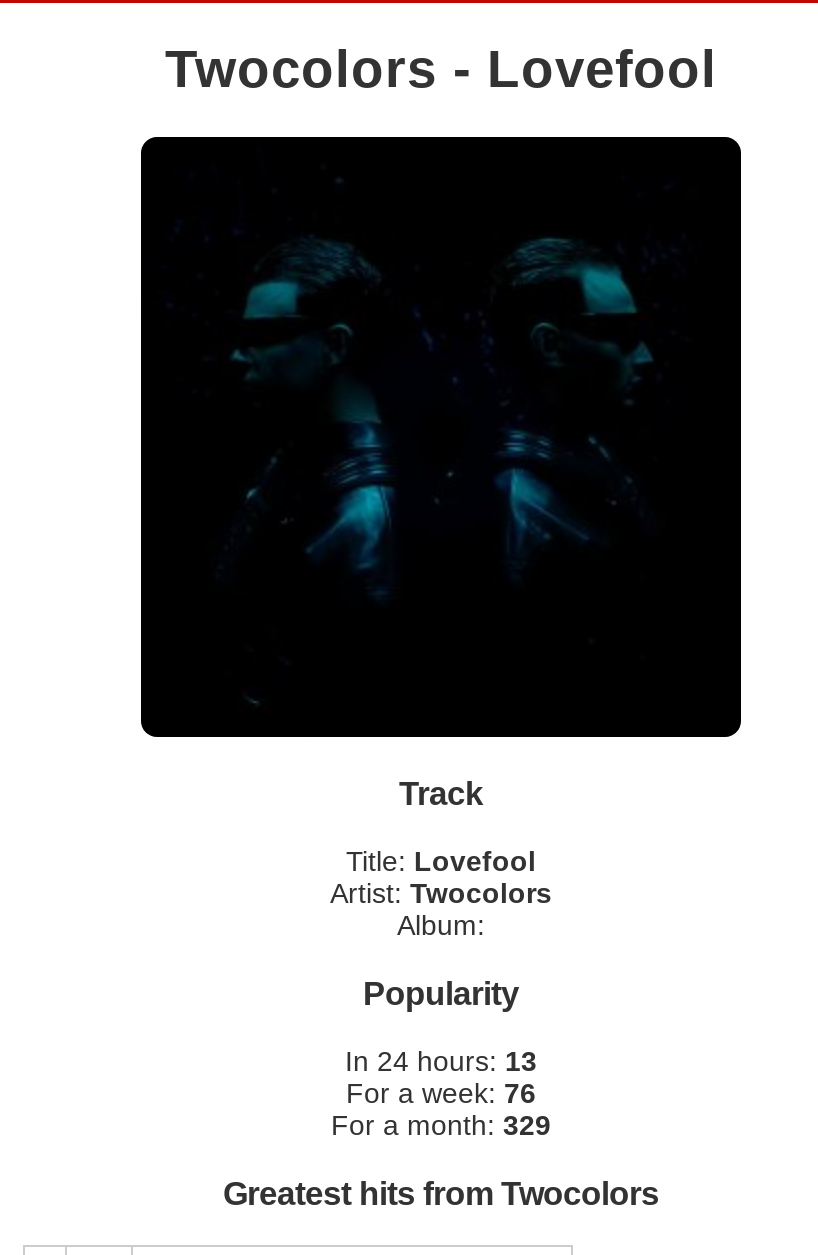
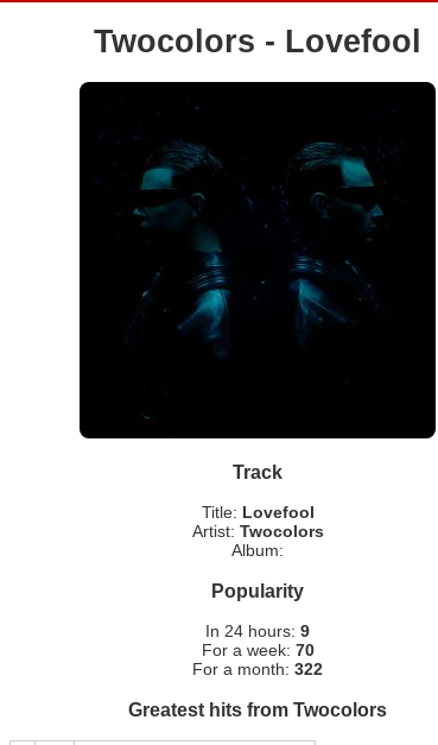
- In 24 hours: 13
+ In 24 hours: 9

- For a week: 76
+ For a week: 70

- For a month: 329
+ For a month: 322
